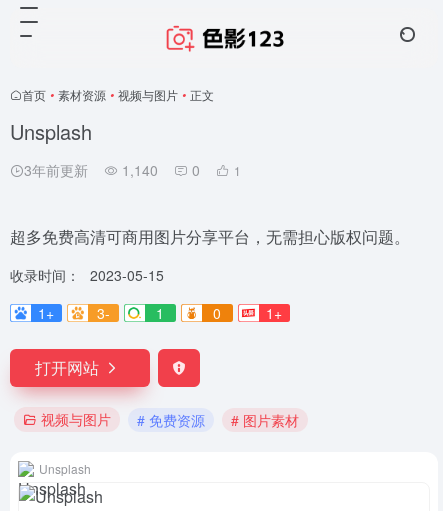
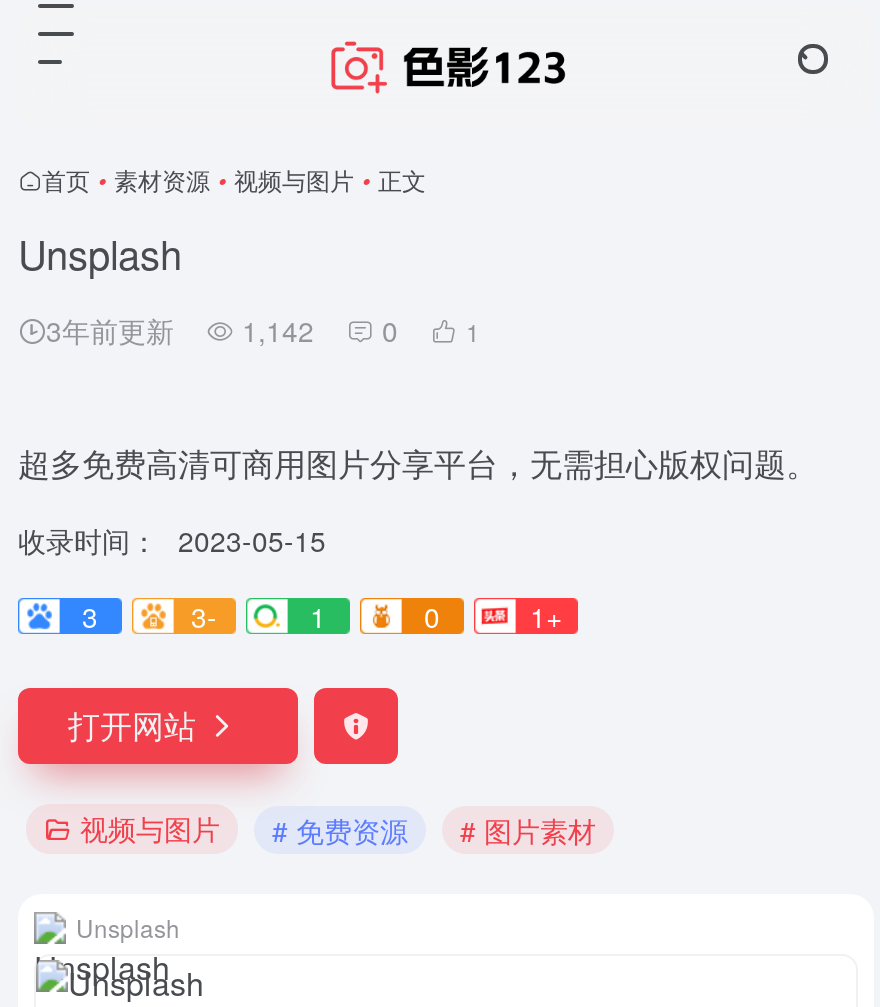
- 3年前更新 1,140 0 1
+ 3年前更新 1,142 0 1

- 1+
+ 3
